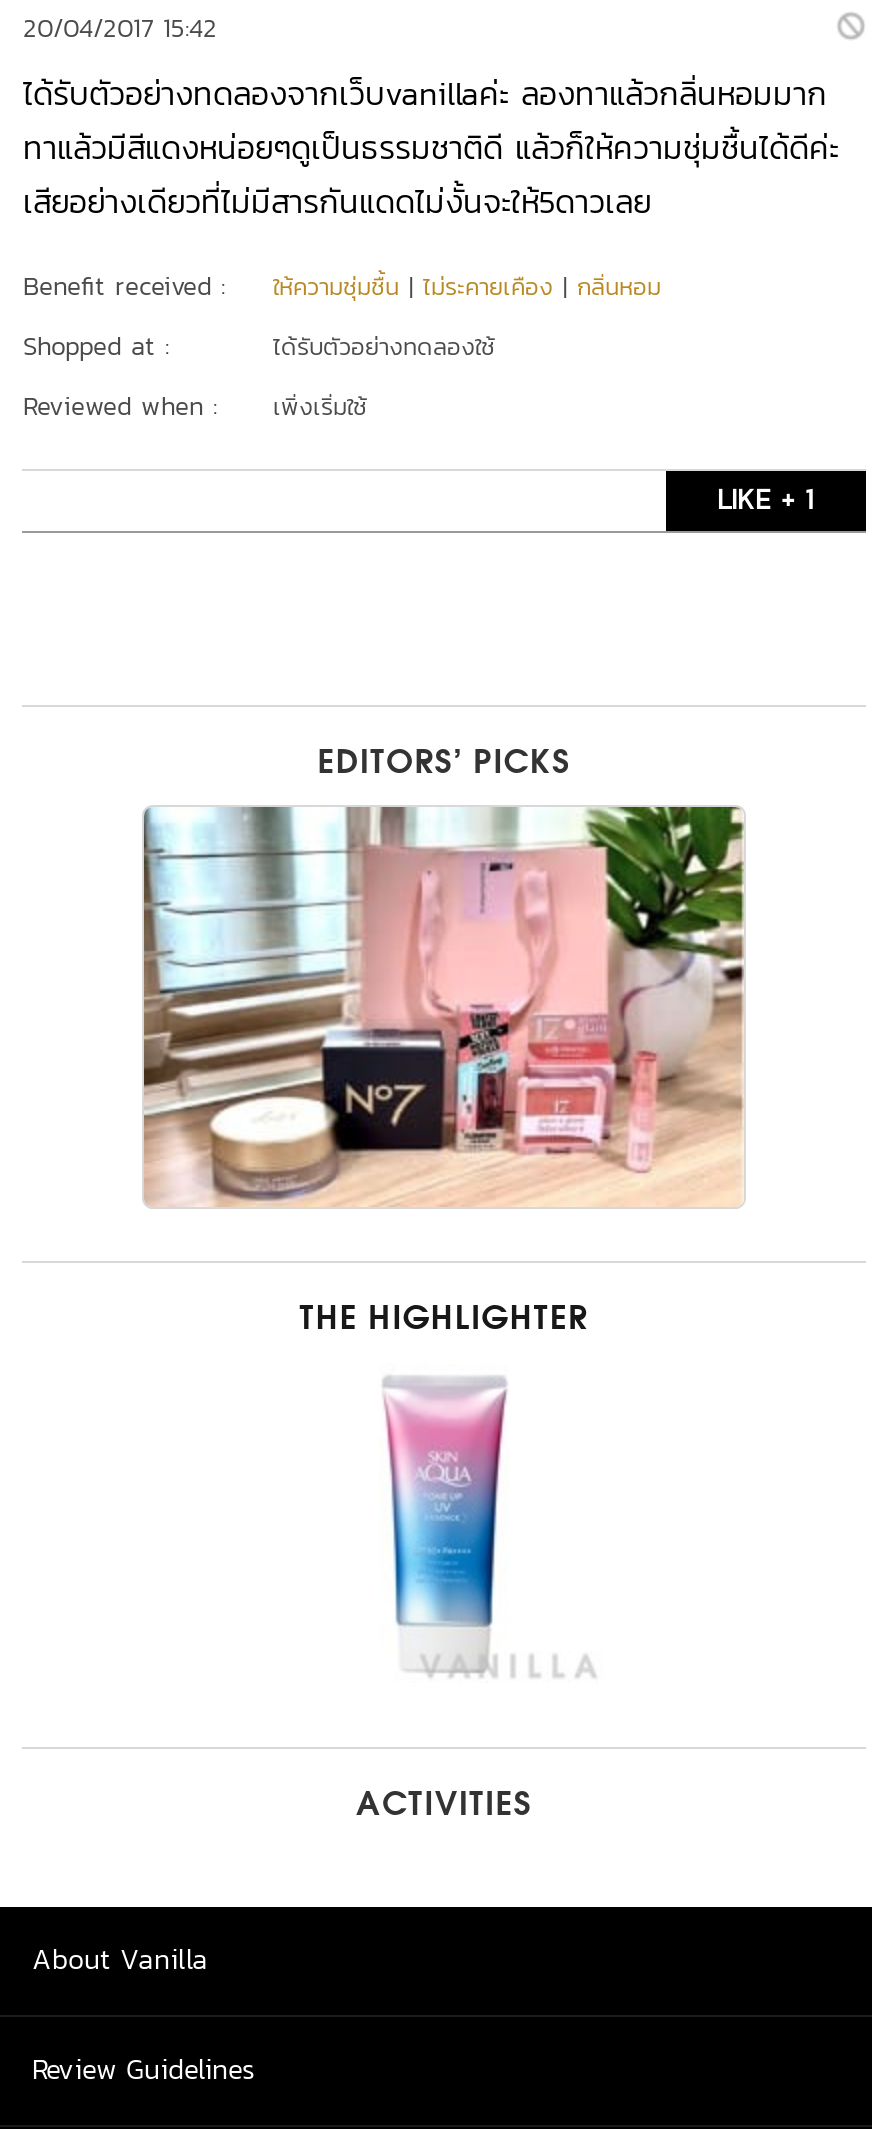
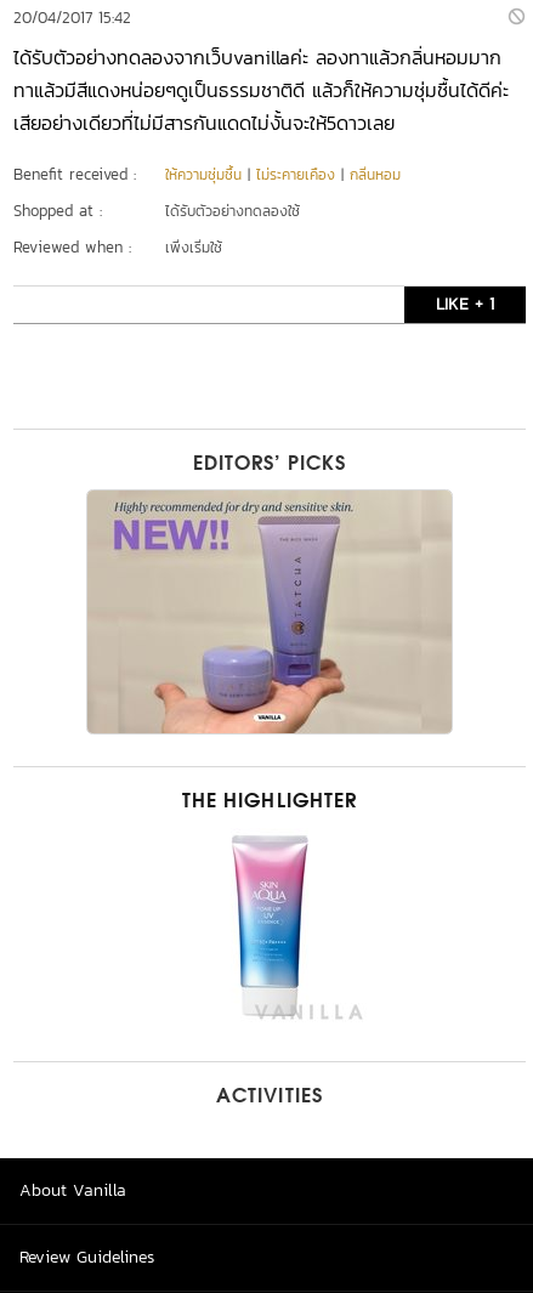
- [image]
+ [image]
